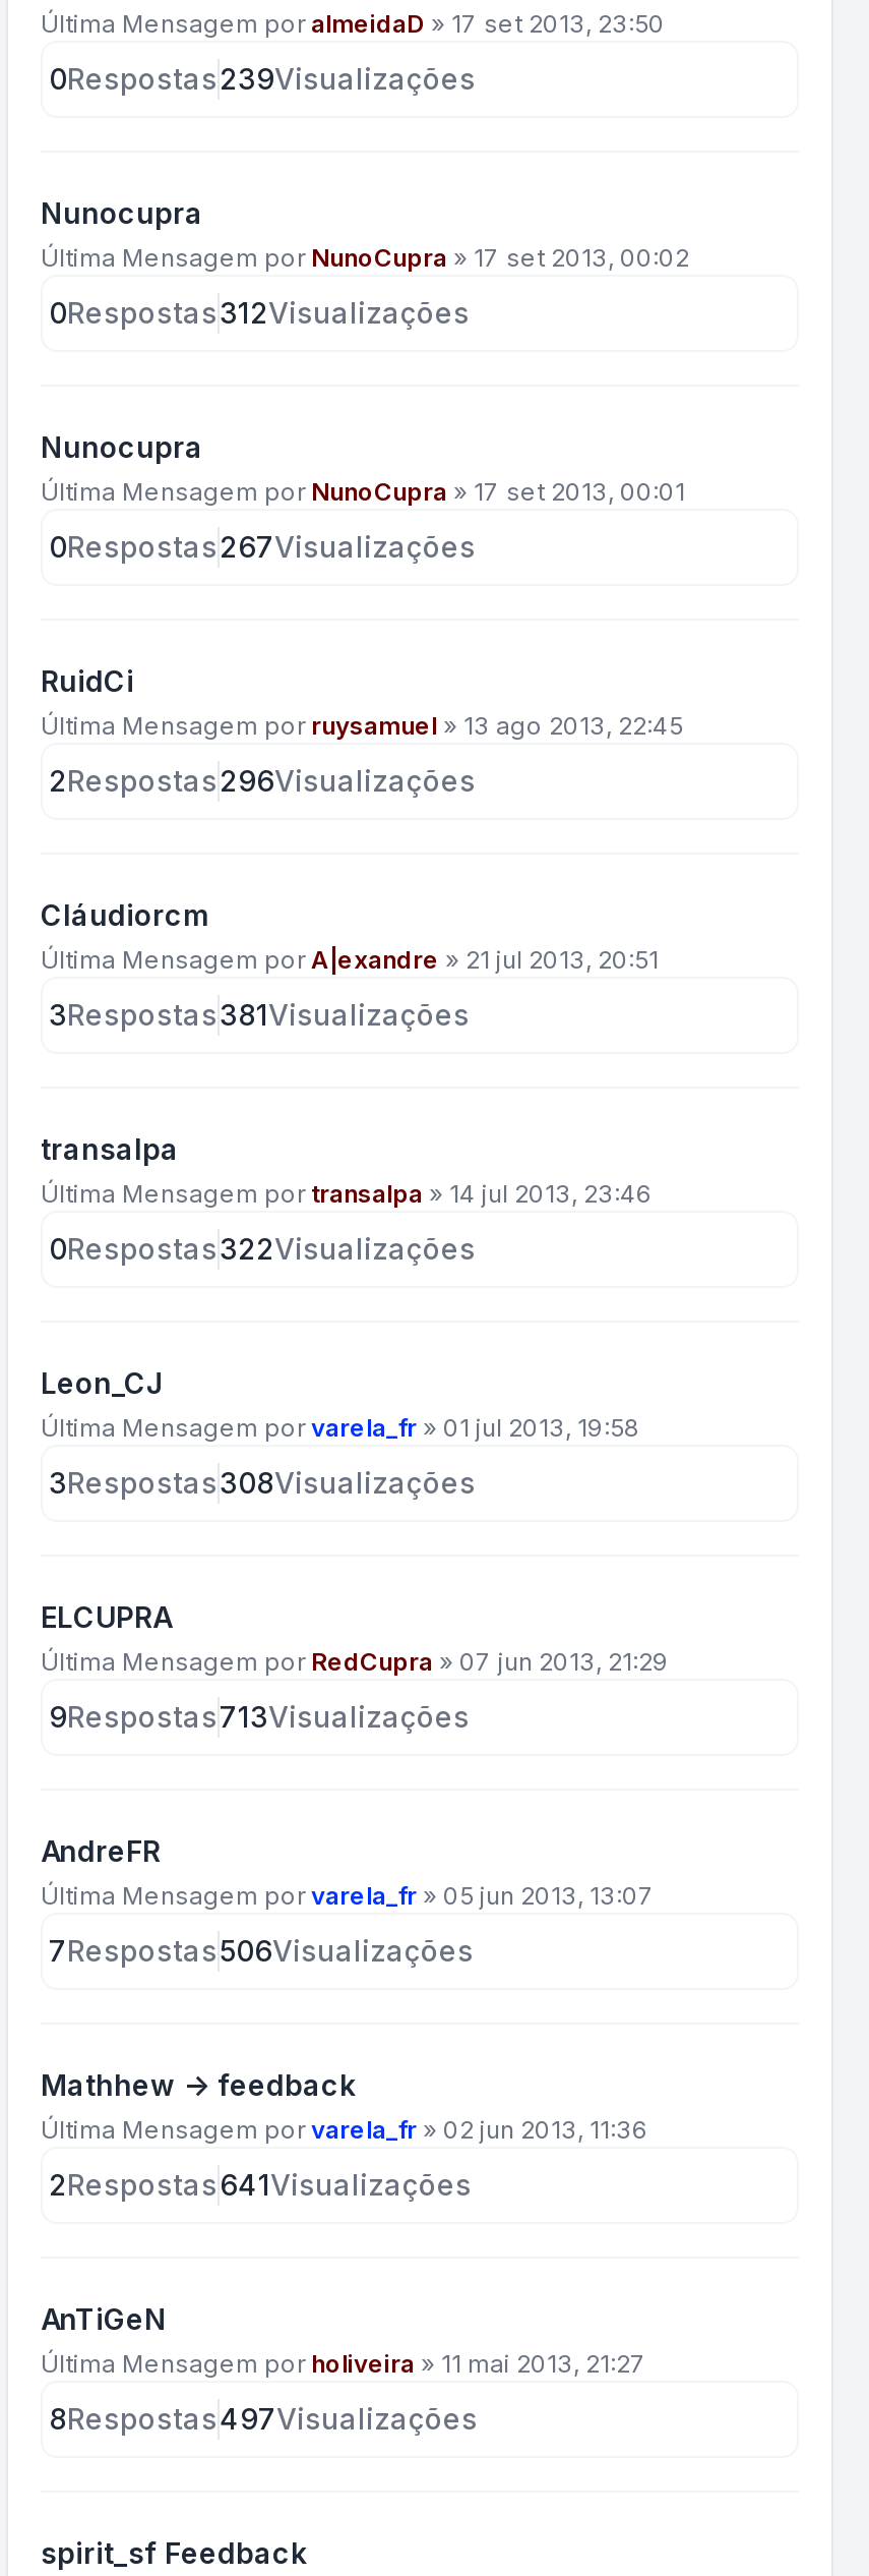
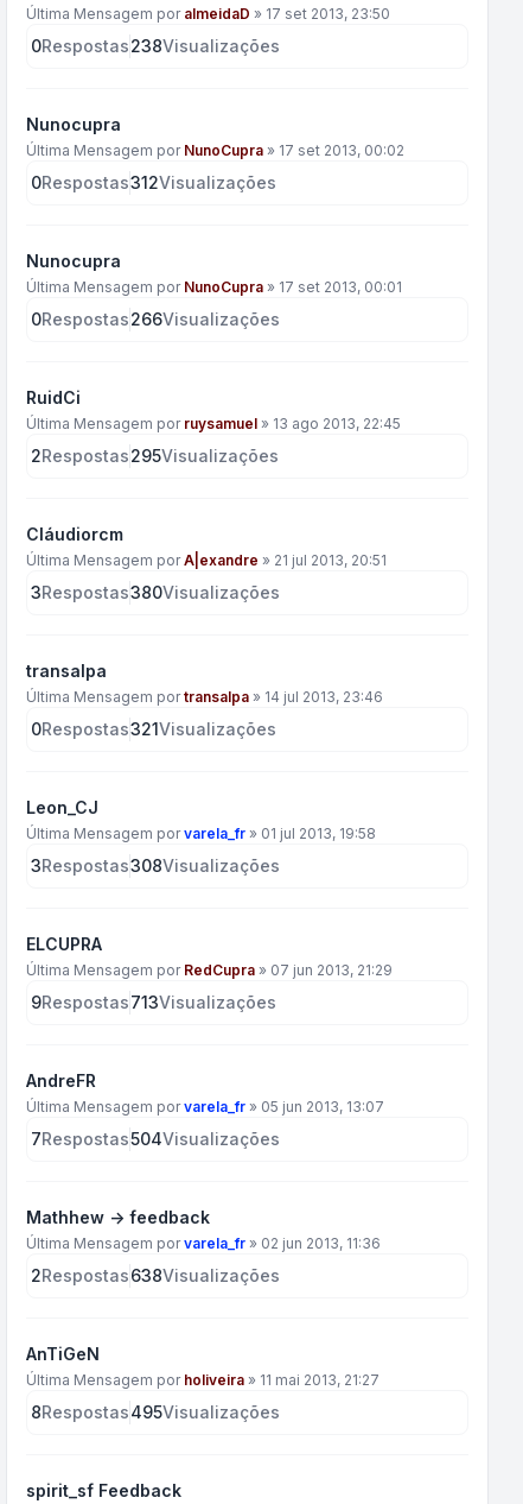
- 0Respostas 239Visualizações
+ 0Respostas 238Visualizações

- 0Respostas 267Visualizações
+ 0Respostas 266Visualizações

- 2Respostas 296Visualizações
+ 2Respostas 295Visualizações

- 3Respostas381Visualizações
+ 3Respostas380Visualizações

- 0Respostas322Visualizações
+ 0Respostas321Visualizações

- 7Respostas 506Visualizações
+ 7Respostas 504Visualizações

- 2Respostas 641Visualizações
+ 2Respostas 638Visualizações

- 8Respostas497Visualizações
+ 8Respostas495Visualizações
